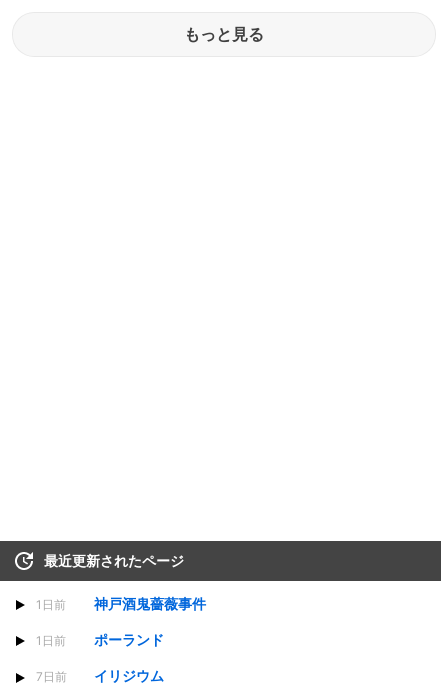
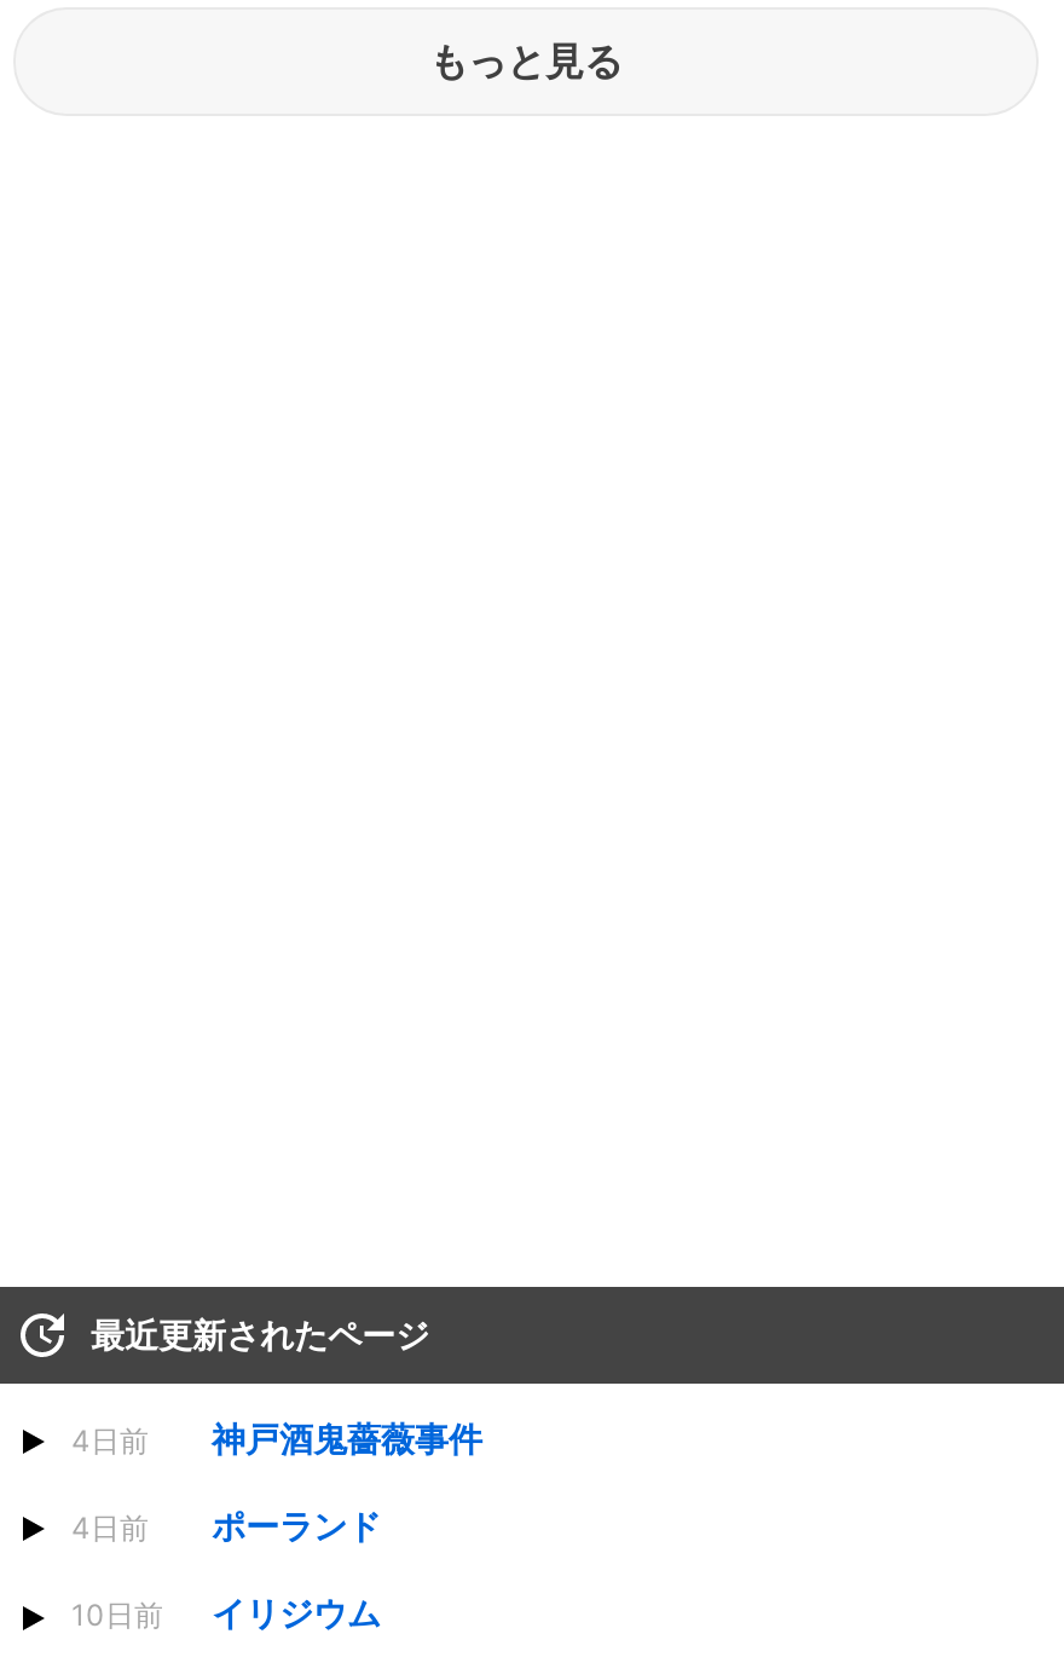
- 1日前 神戸酒鬼薔薇事件
+ 4日前 神戸酒鬼薔薇事件

- 1日前 ポーランド
+ 4日前 ポーランド

- 7日前 イリジウム
+ 10日前 イリジウム
